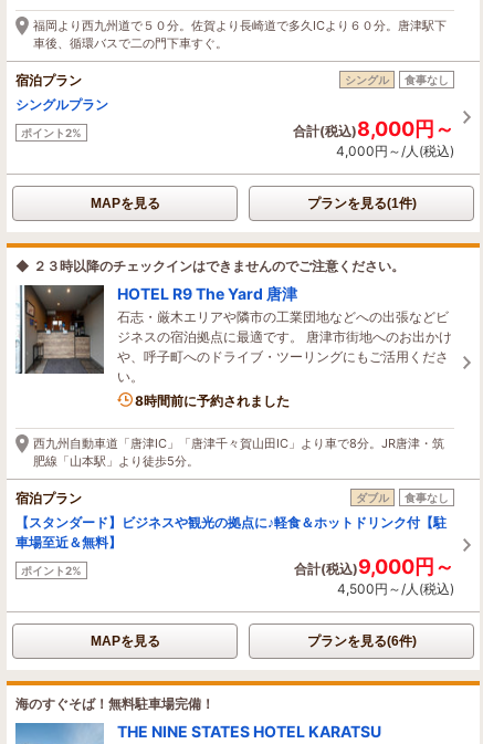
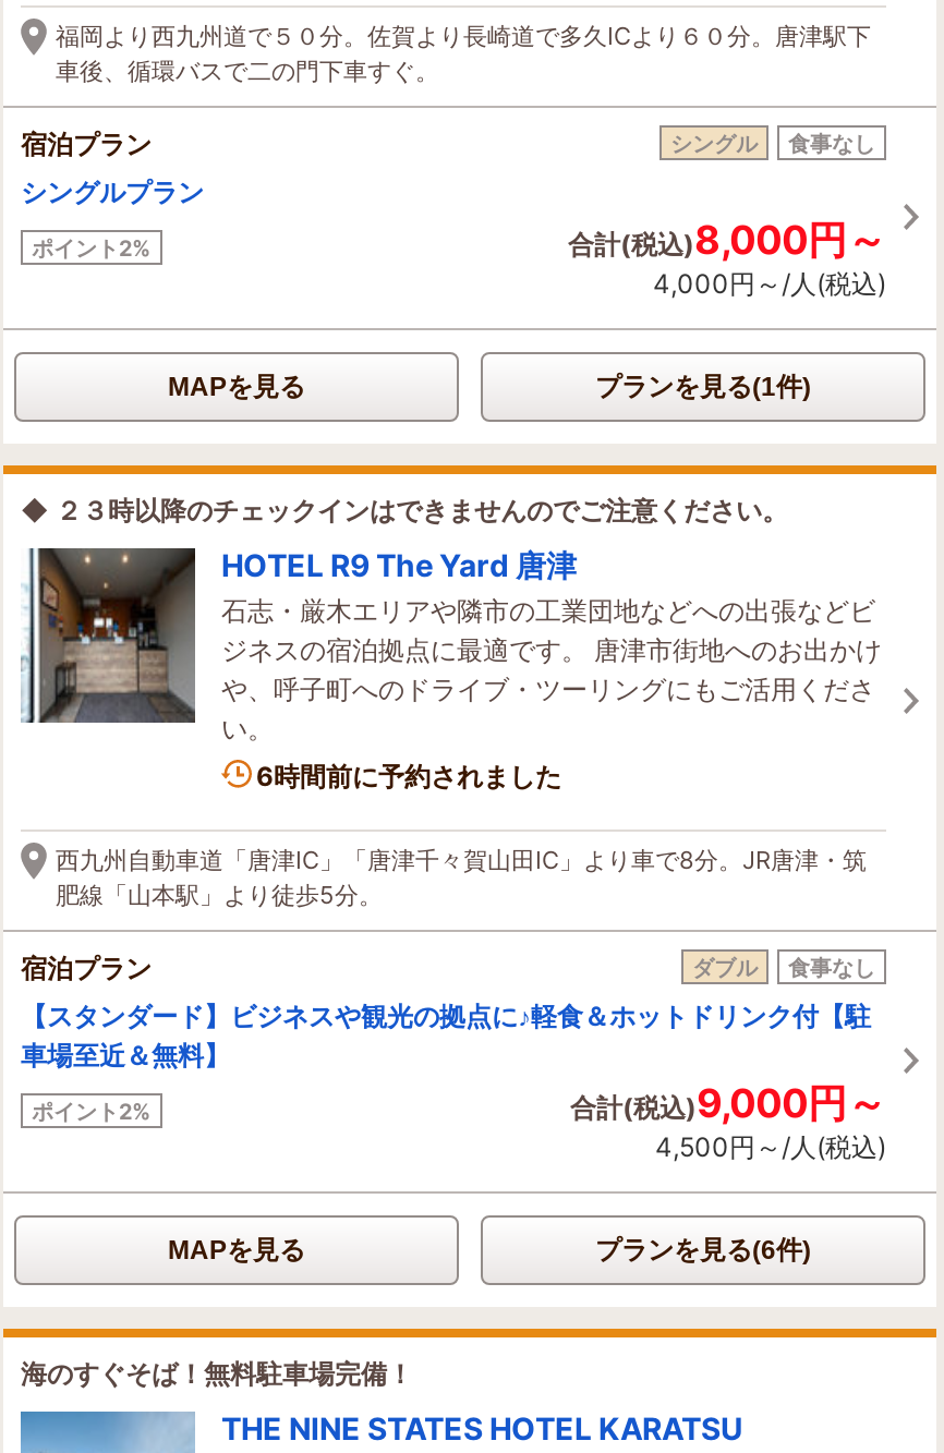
- 8時間前に予約されました
+ 6時間前に予約されました
